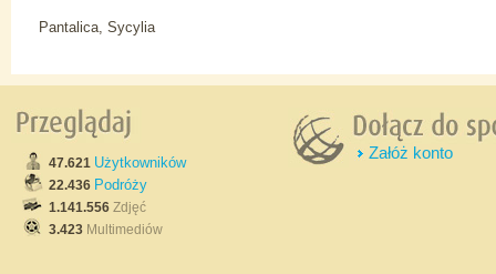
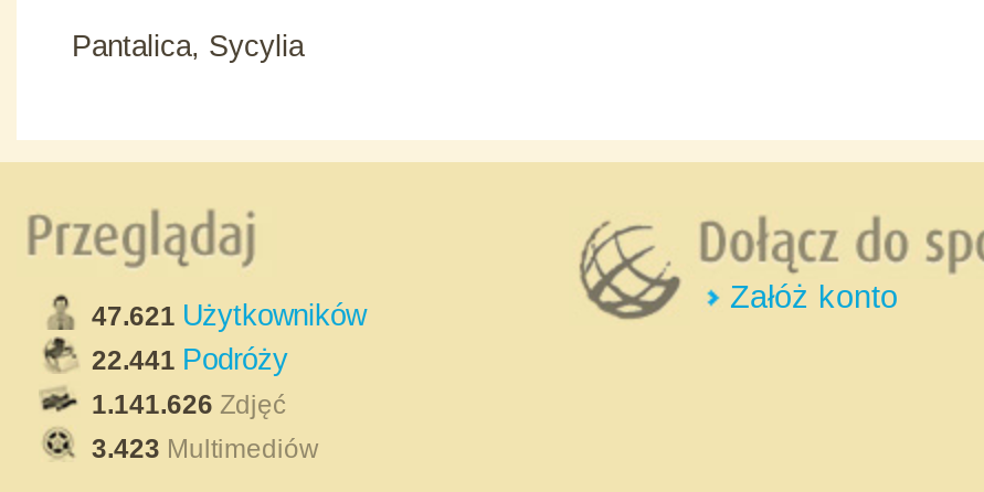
- 22.436 Podróży
+ 22.441 Podróży

- 1.141.556 Zdjęć
+ 1.141.626 Zdjęć
